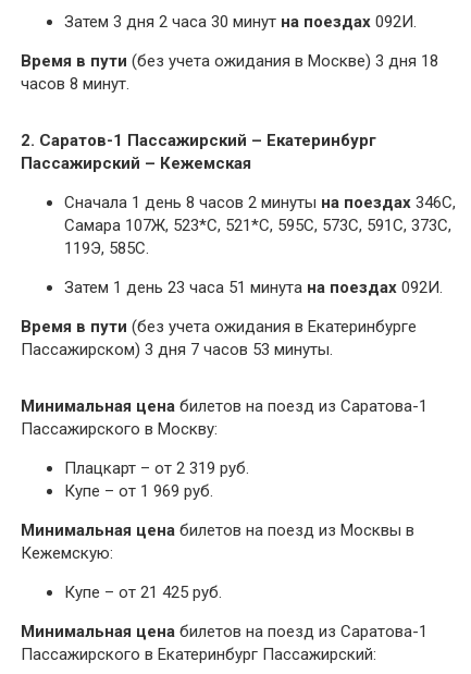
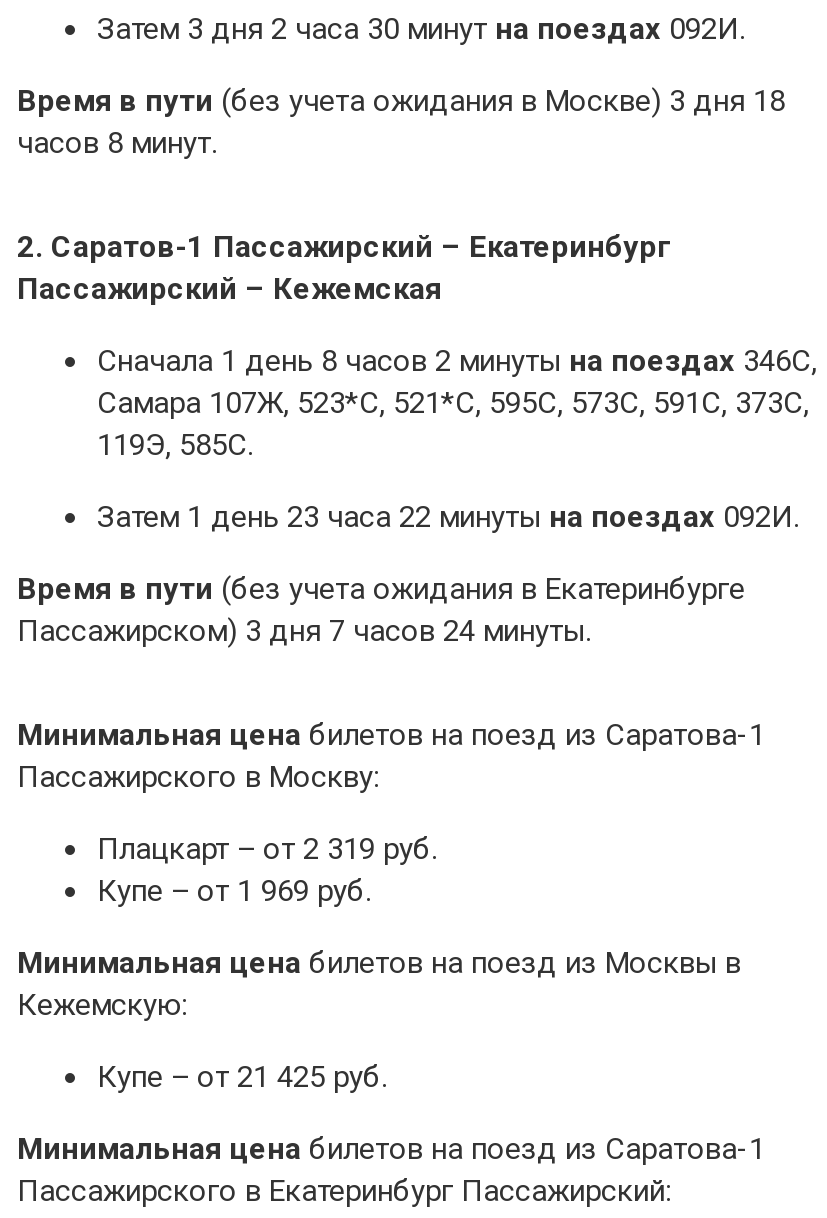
- Затем 1 день 23 часа 51 минута на поездах 092И.
+ Затем 1 день 23 часа 22 минуты на поездах 092И.

- Пассажирском) 3 дня 7 часов 53 минуты.
+ Пассажирском) 3 дня 7 часов 24 минуты.
